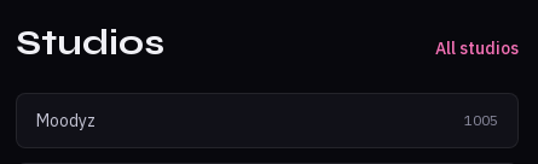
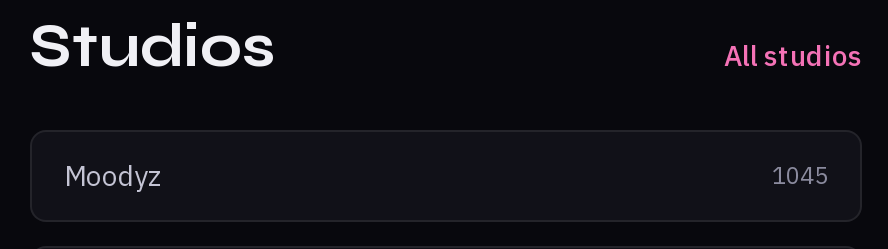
- 1005
+ 1045
